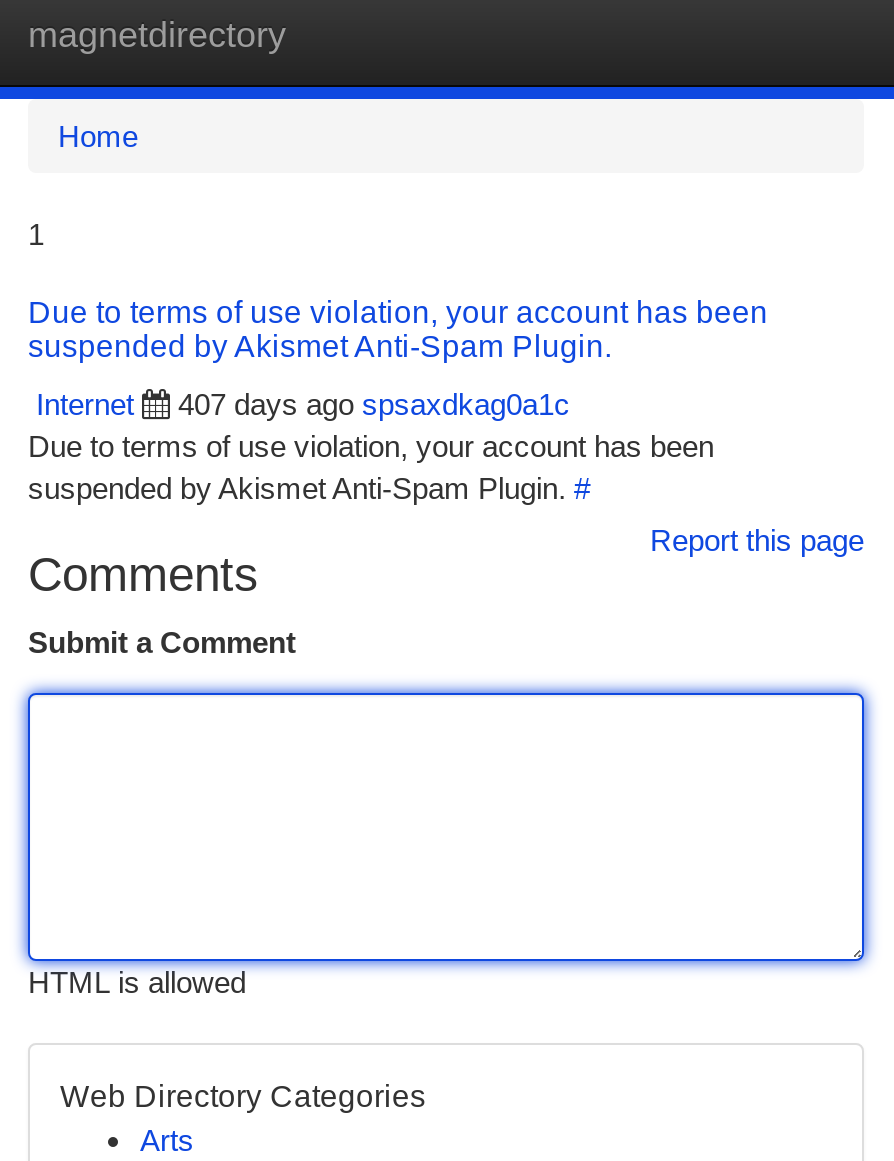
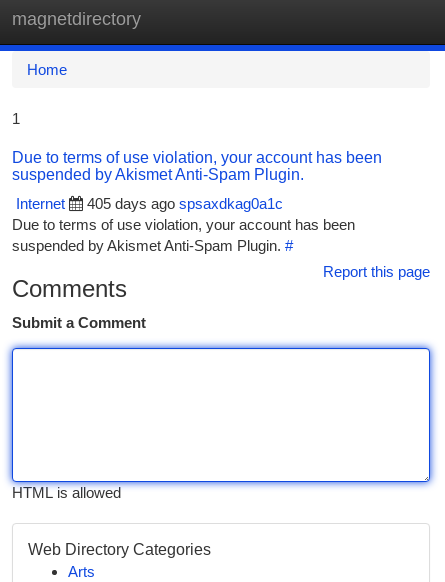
- 407 days ago spsaxdkag0a1c
+ 405 days ago spsaxdkag0a1c
